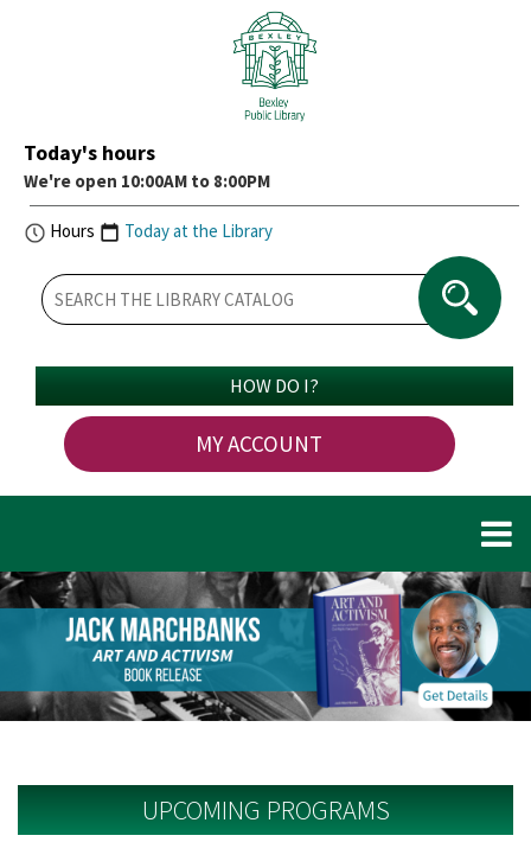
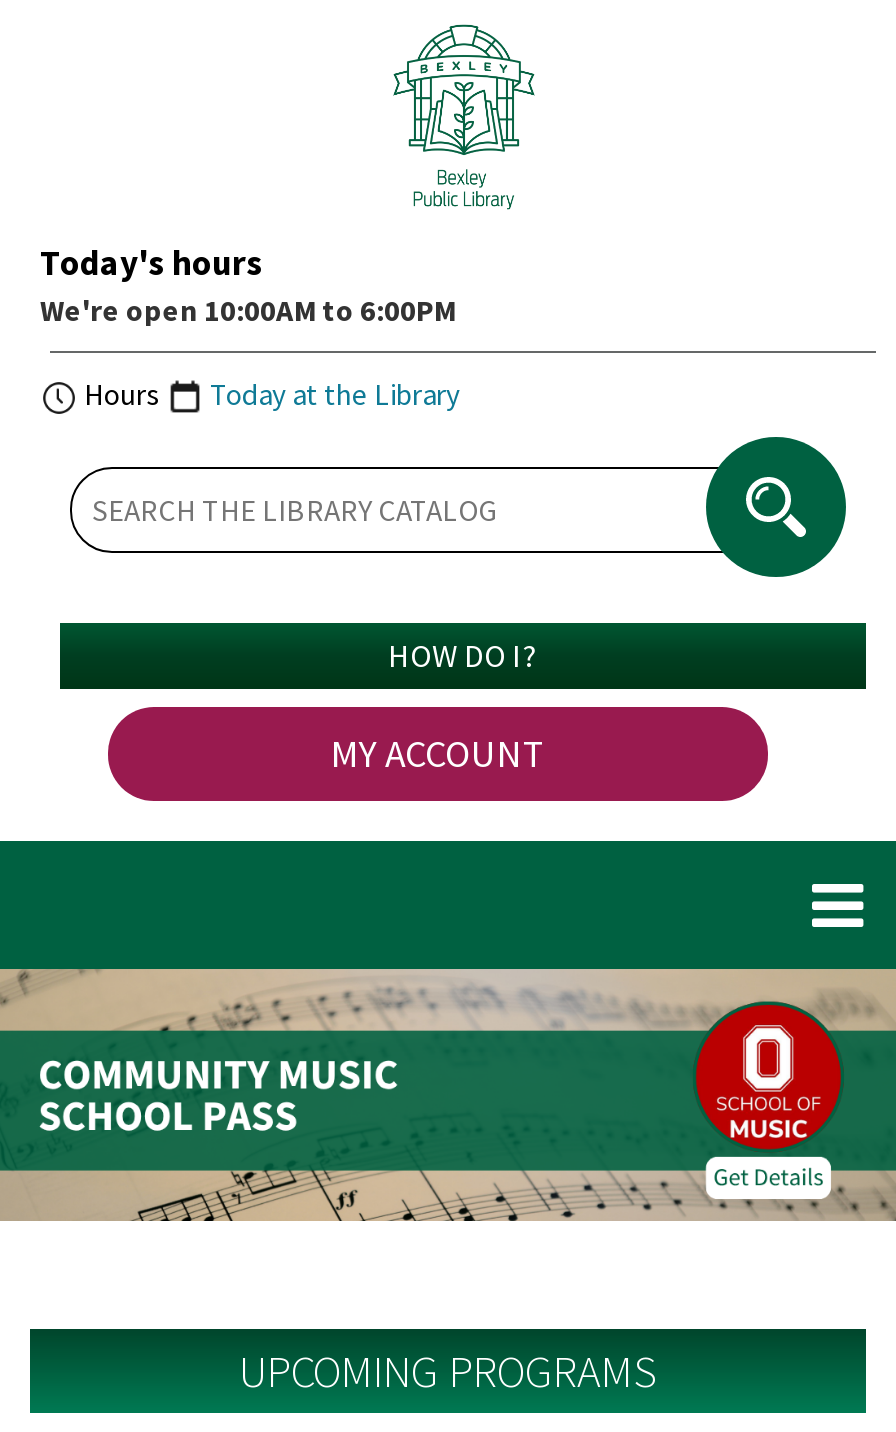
- We're open 10:00AM to 8:00PM
+ We're open 10:00AM to 6:00PM

- [image]
+ [image]
